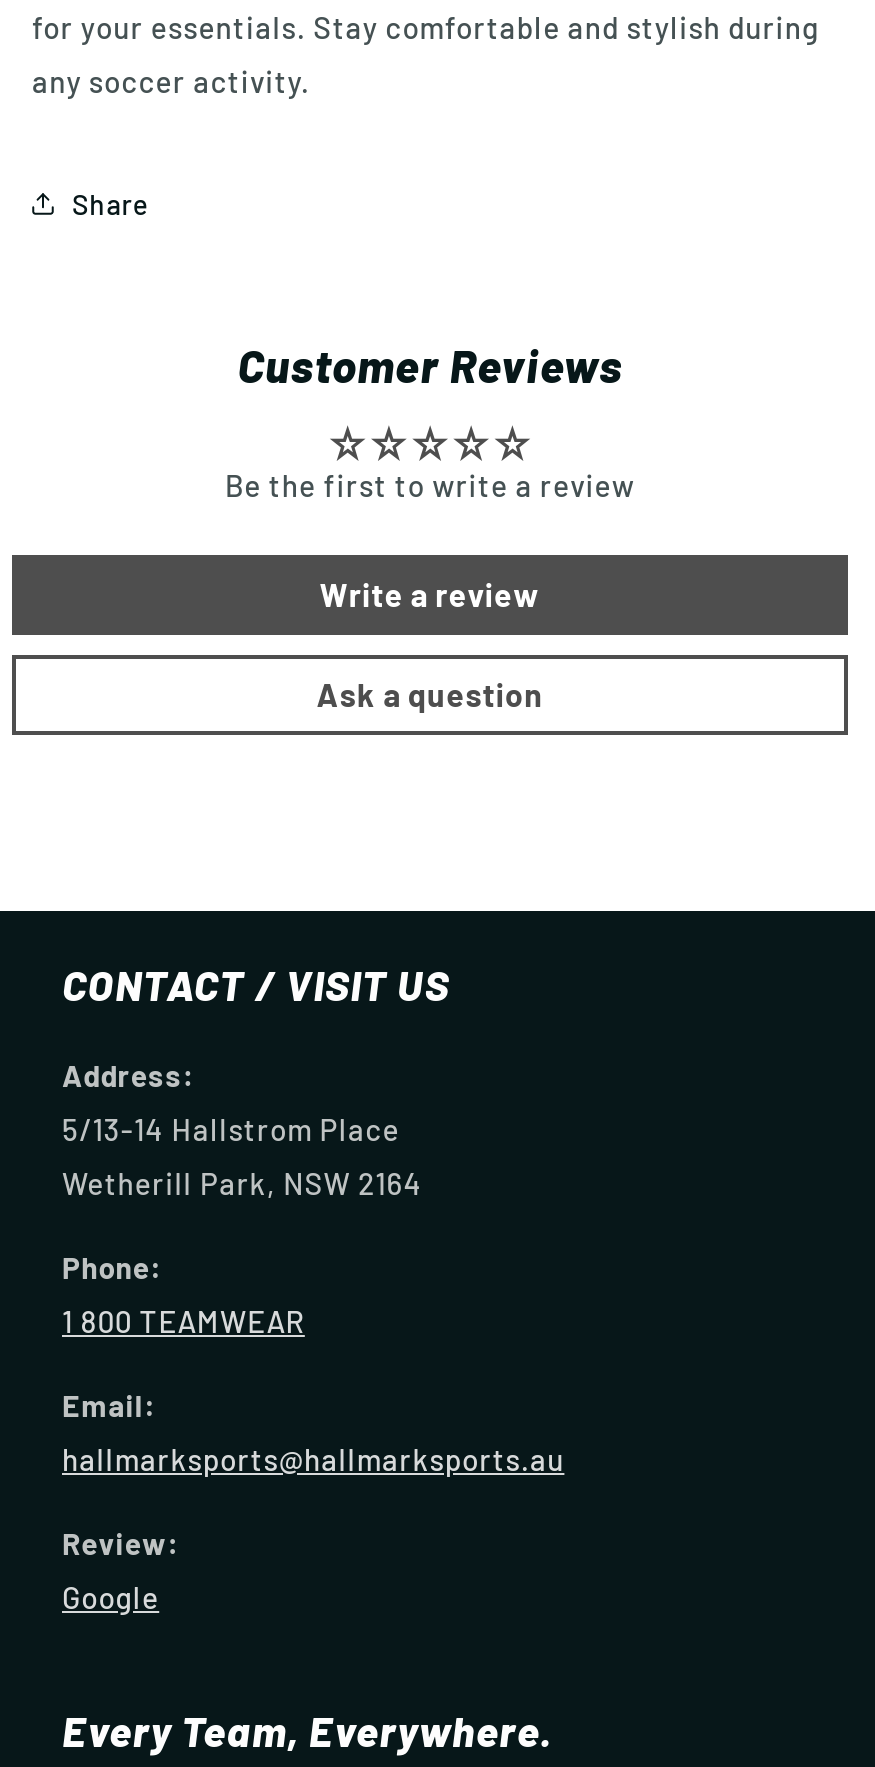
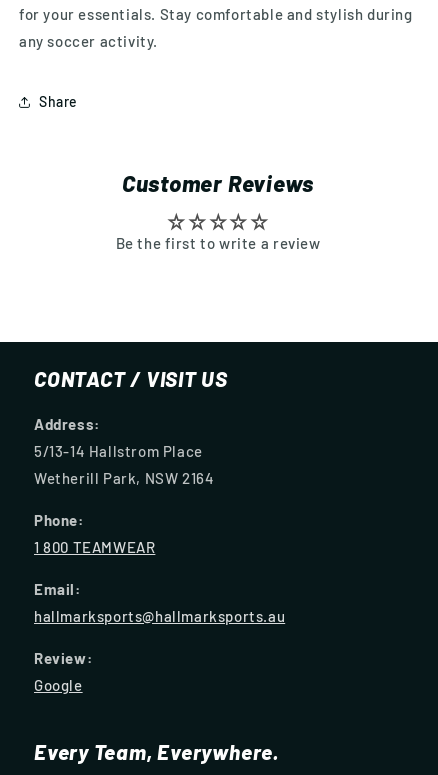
- Write a review
- Ask a question
